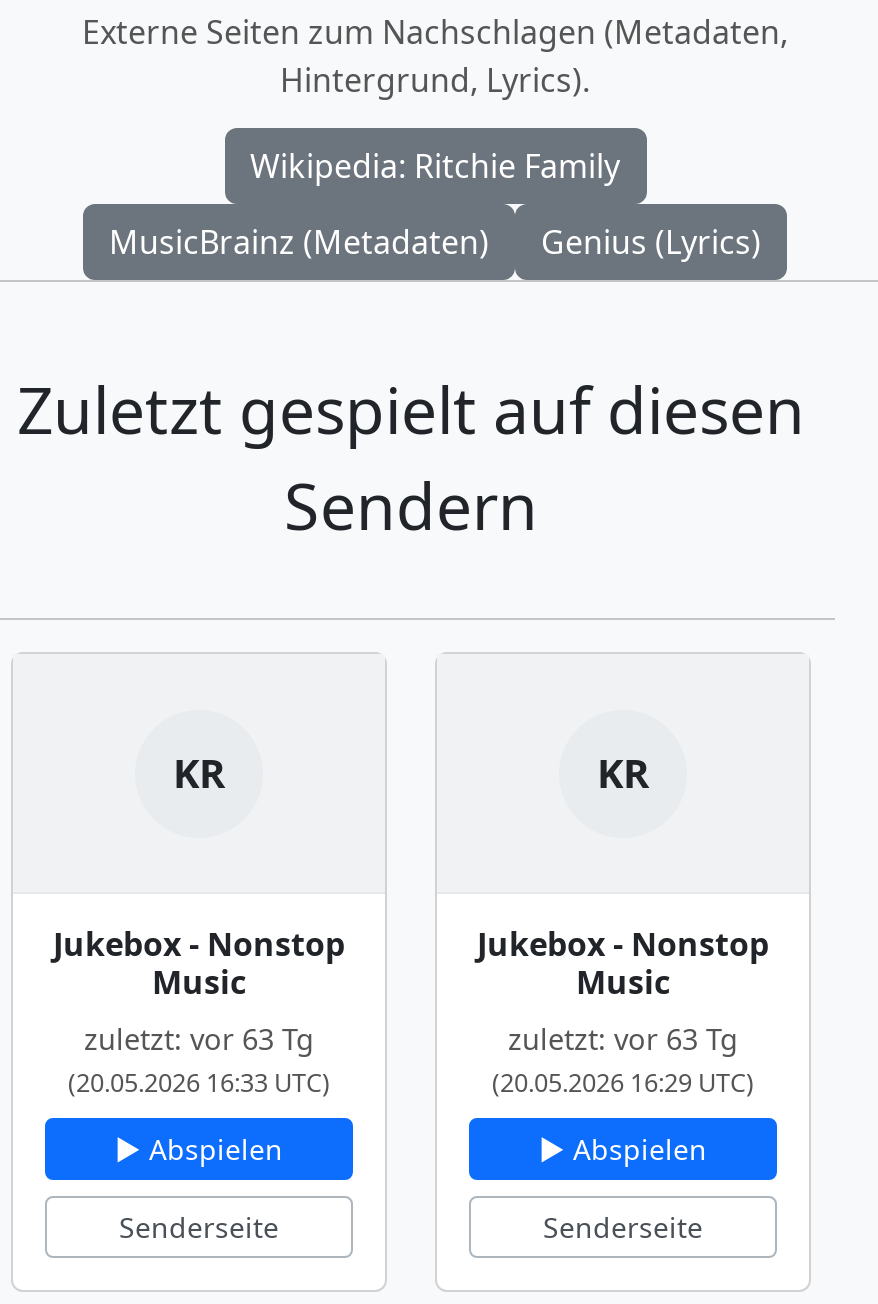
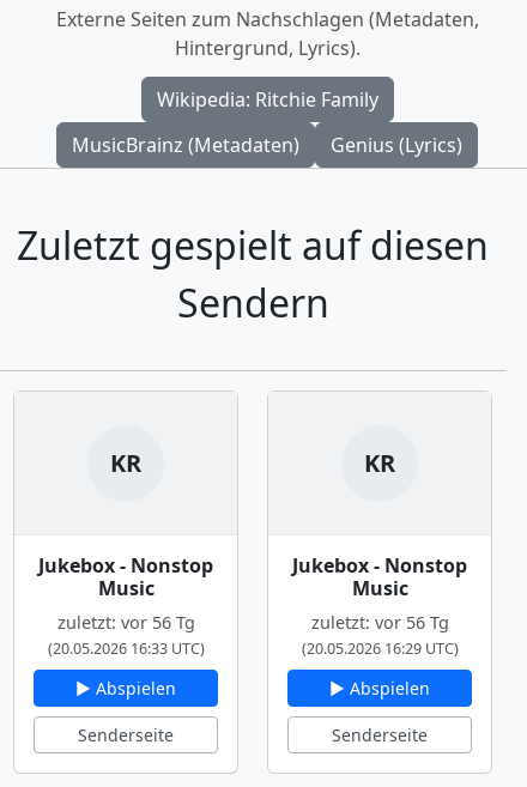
- zuletzt: vor 63 Tg
+ zuletzt: vor 56 Tg

- zuletzt: vor 63 Tg
+ zuletzt: vor 56 Tg
